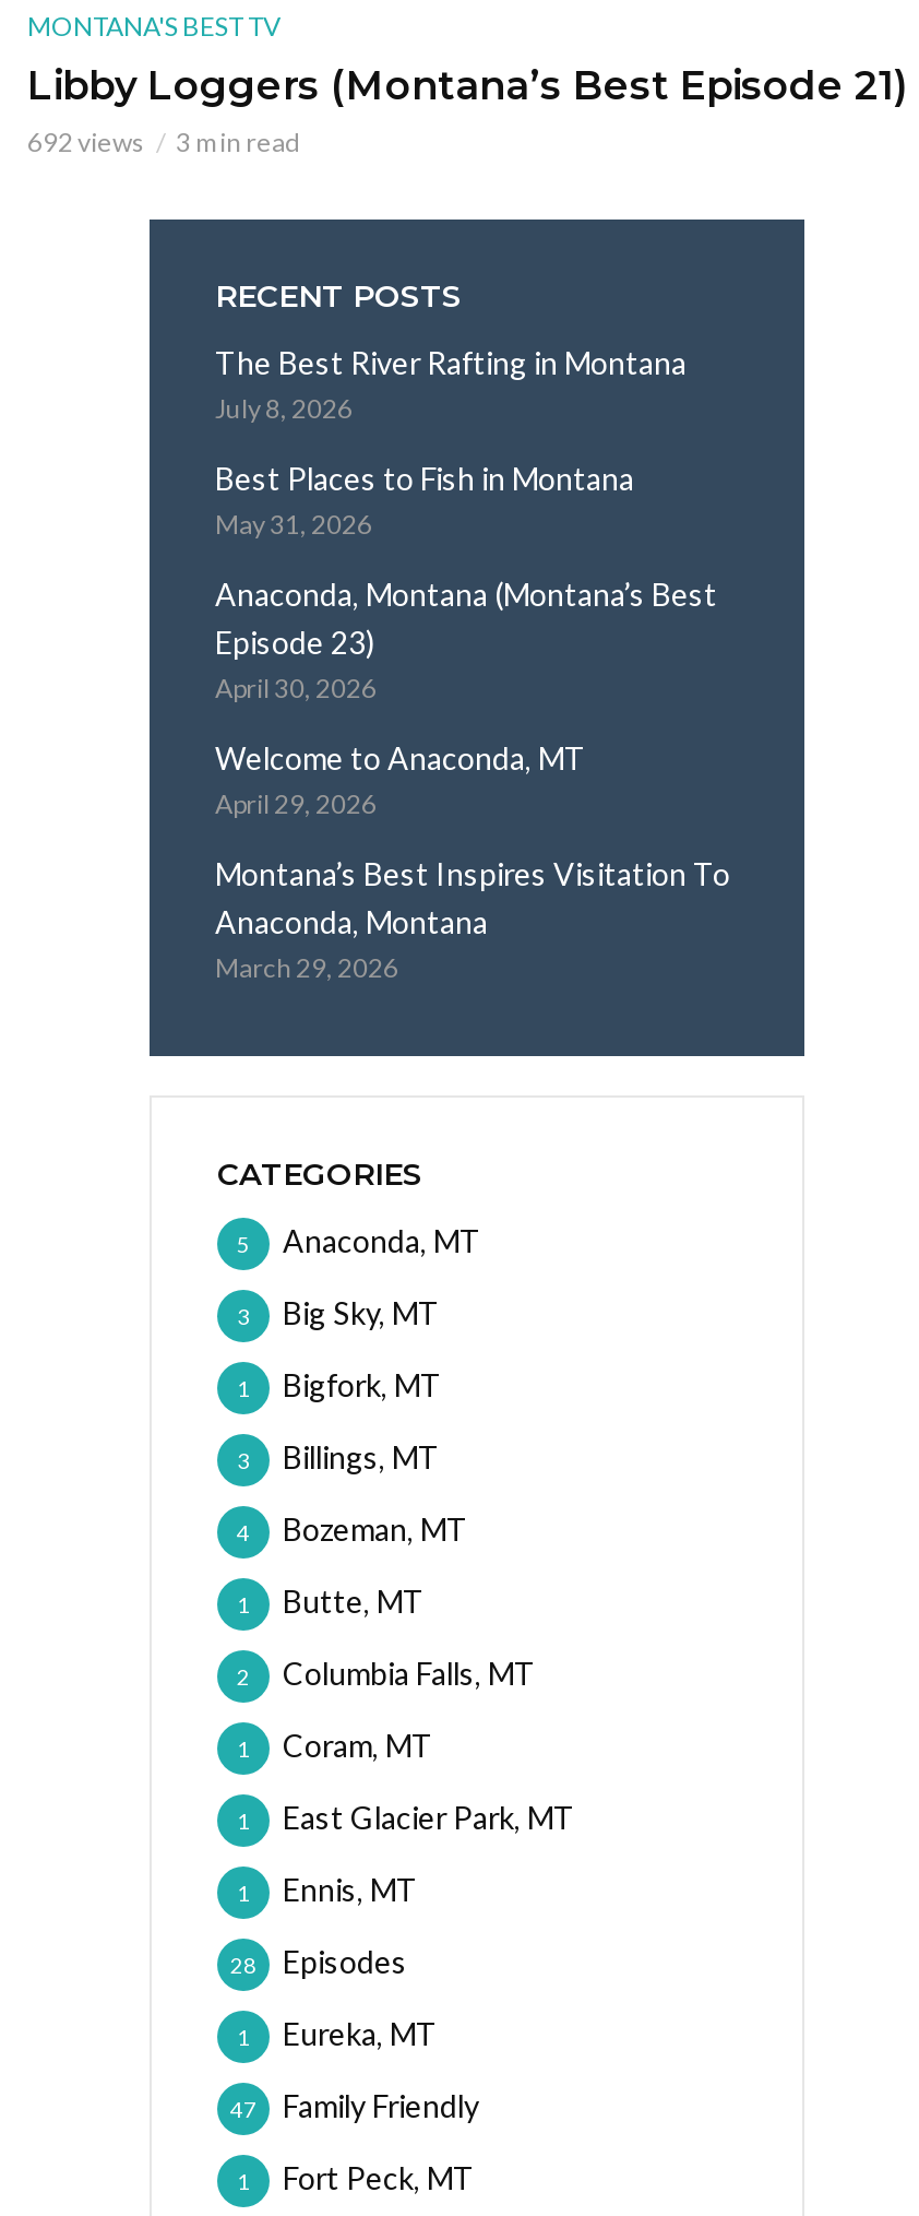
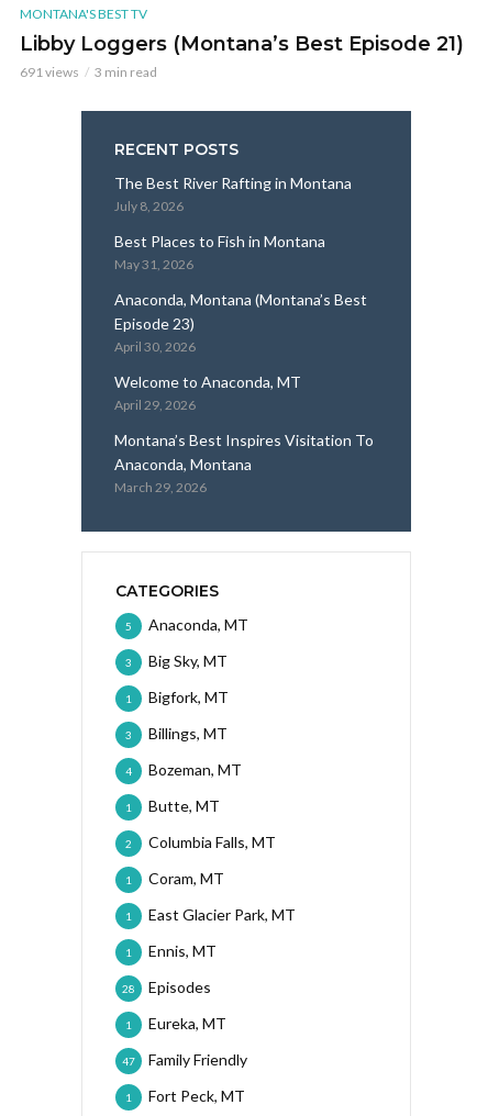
- 692 views 3 min read
+ 691 views 3 min read
